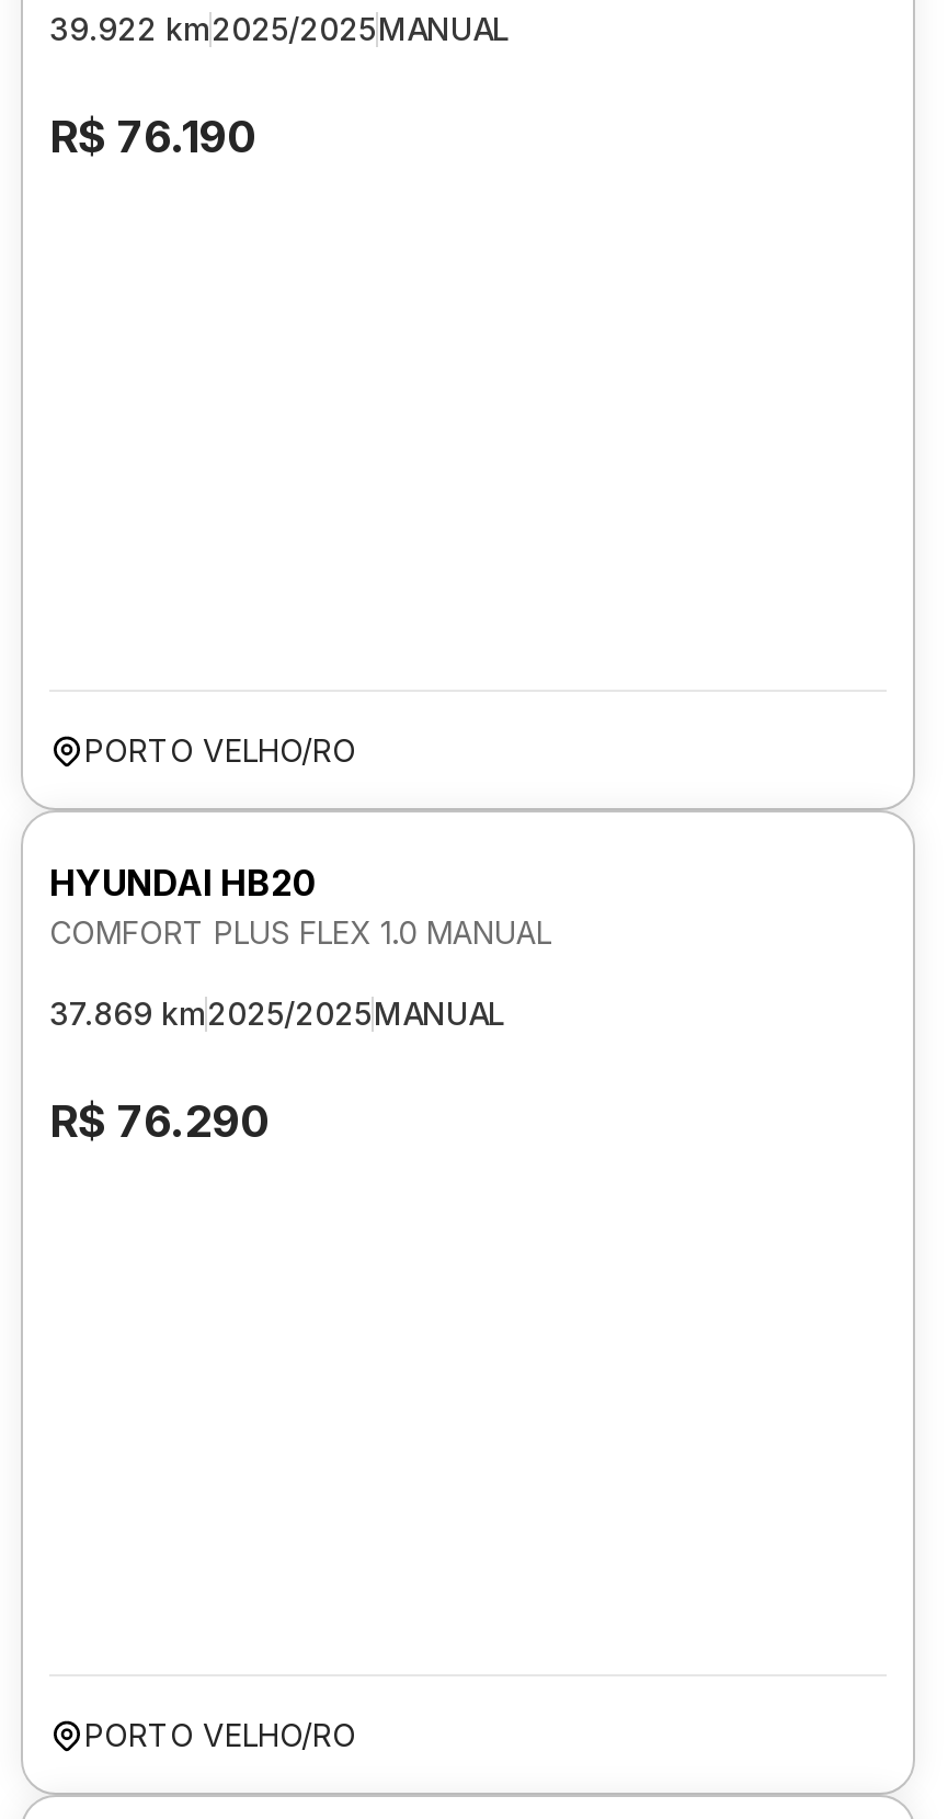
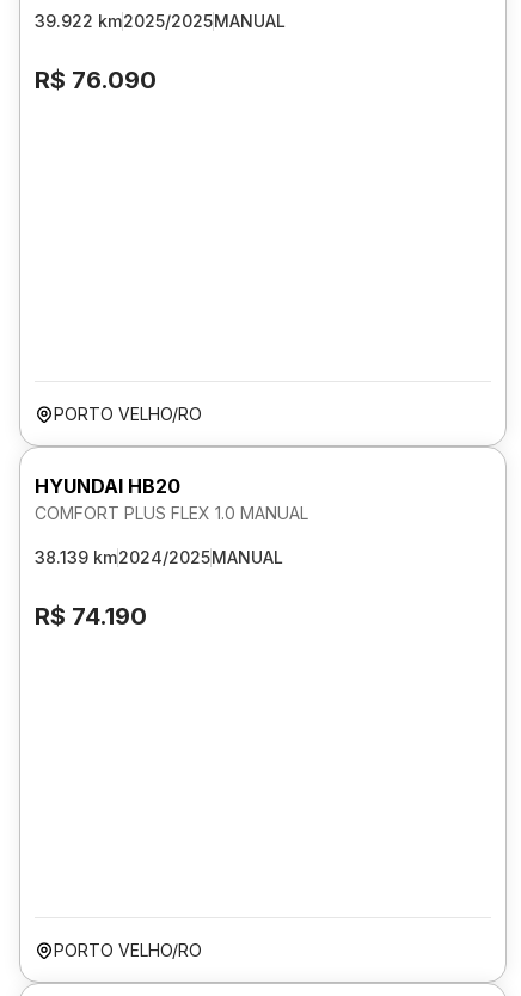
- R$ 76.190
+ R$ 76.090

- 37.869 km2025/2025MANUAL
+ 38.139 km2024/2025MANUAL

- R$ 76.290
+ R$ 74.190
